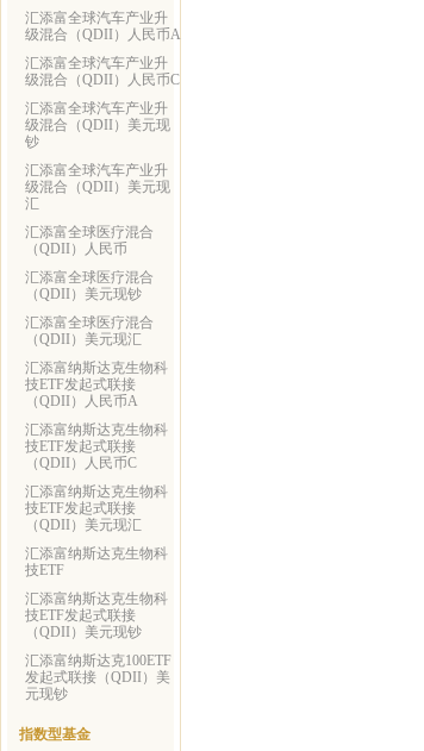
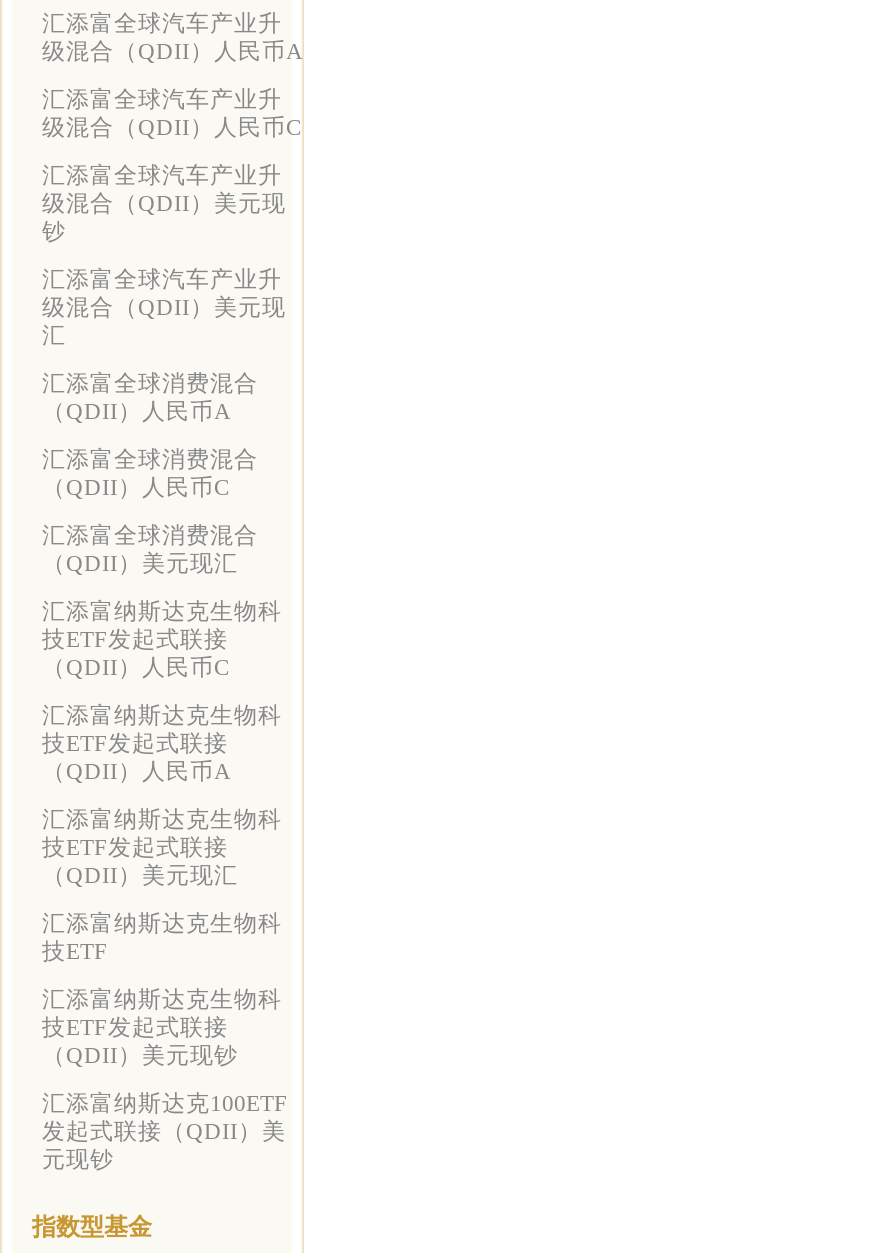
- 汇添富全球医疗混合
- （QDII）人民币
+ 汇添富全球消费混合
+ （QDII）人民币A

- 汇添富全球医疗混合
- （QDII）美元现钞
+ 汇添富全球消费混合
+ （QDII）人民币C

- 汇添富全球医疗混合
+ 汇添富全球消费混合

- （QDII）人民币A
+ （QDII）人民币C

- （QDII）人民币C
+ （QDII）人民币A
